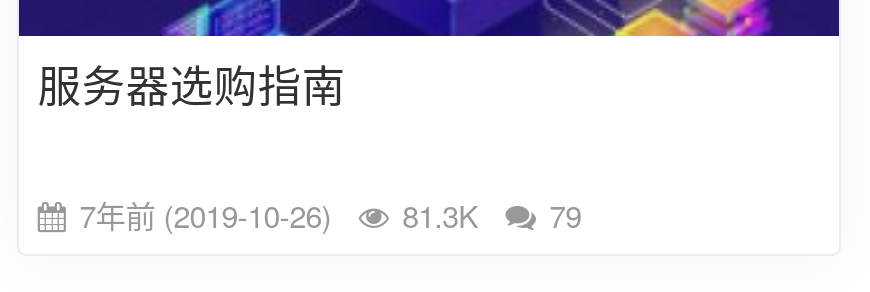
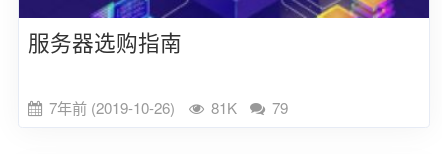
- 7年前 (2019-10-26) 81.3K 79
+ 7年前 (2019-10-26) 81K 79
